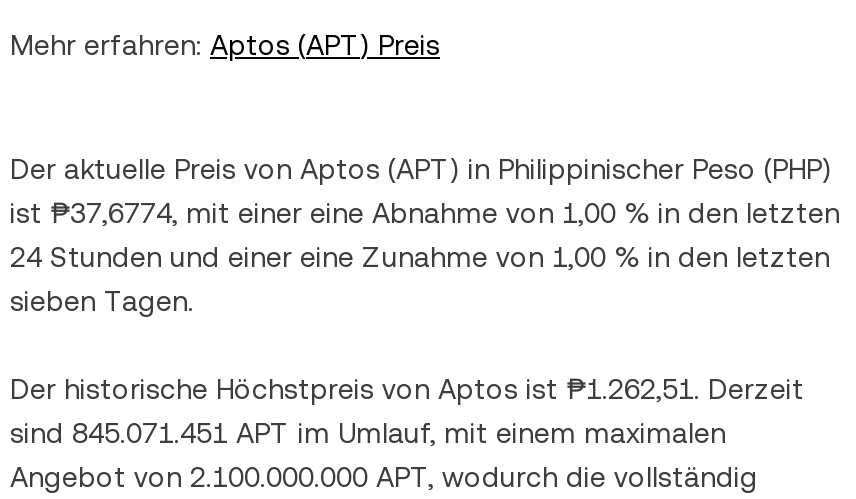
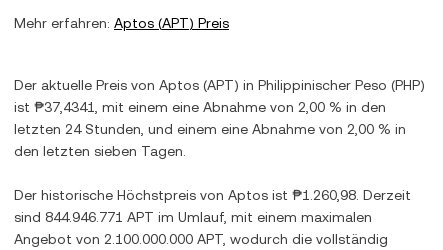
- ist ₱37,6774, mit einer eine Abnahme von 1,00 % in den letzten
- 24 Stunden und einer eine Zunahme von 1,00 % in den letzten
- sieben Tagen.
+ ist ₱37,4341, mit einem eine Abnahme von 2,00 % in den
+ letzten 24 Stunden, und einem eine Abnahme von 2,00 % in
+ den letzten sieben Tagen.

- Der historische Höchstpreis von Aptos ist ₱1.262,51. Derzeit
- sind 845.071.451 APT im Umlauf, mit einem maximalen
+ Der historische Höchstpreis von Aptos ist ₱1.260,98. Derzeit
+ sind 844.946.771 APT im Umlauf, mit einem maximalen
